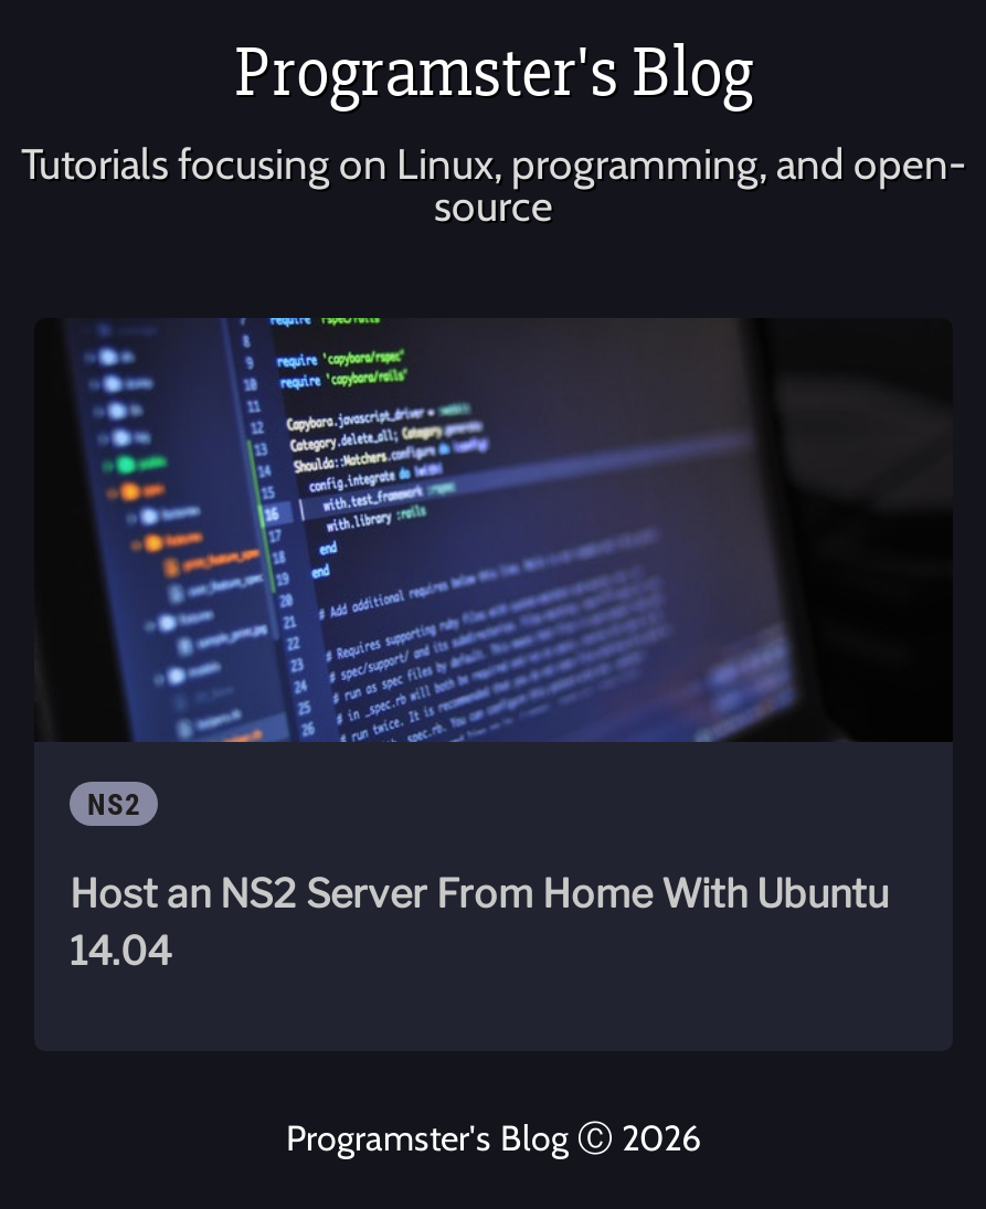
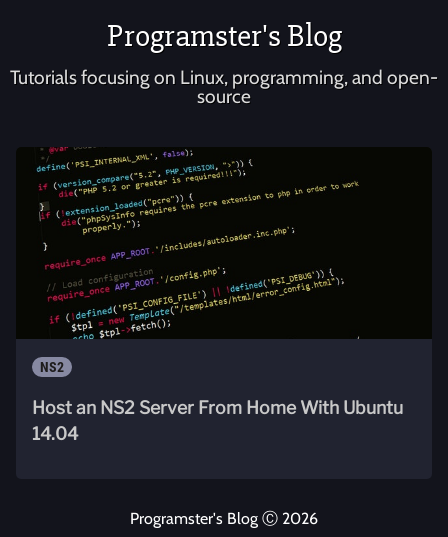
- [image]
+ [image]
